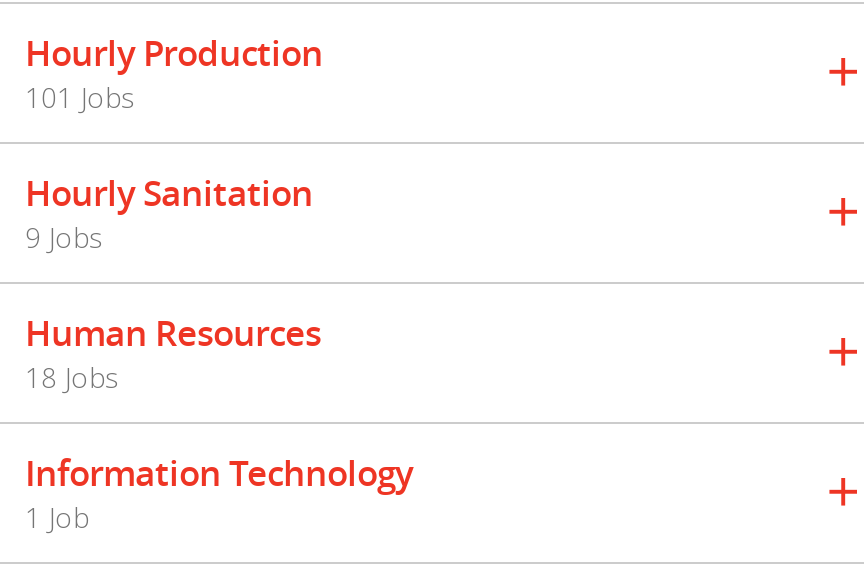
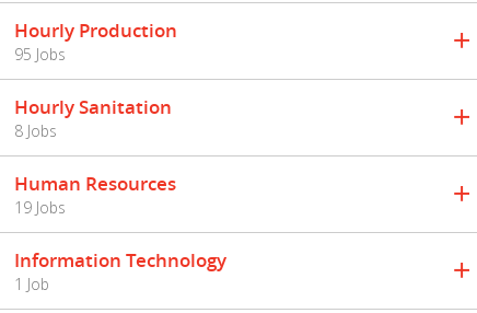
- 101 Jobs
+ 95 Jobs

- 9 Jobs
+ 8 Jobs

- 18 Jobs
+ 19 Jobs
